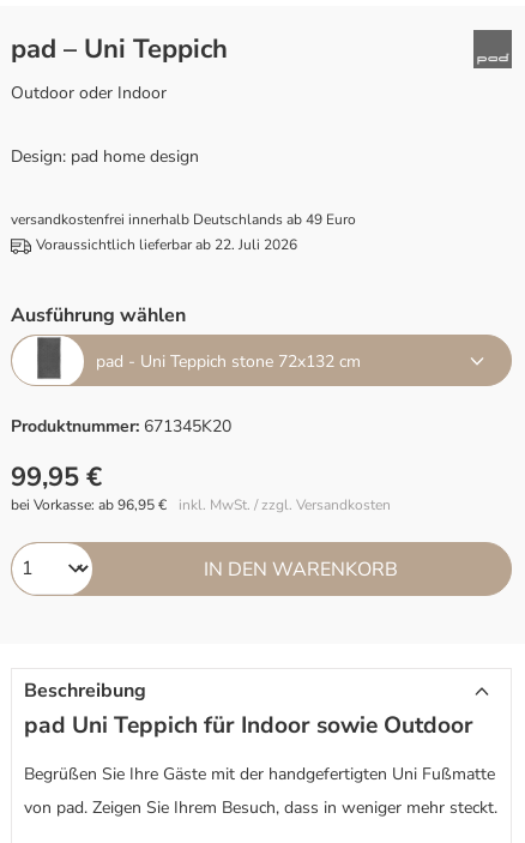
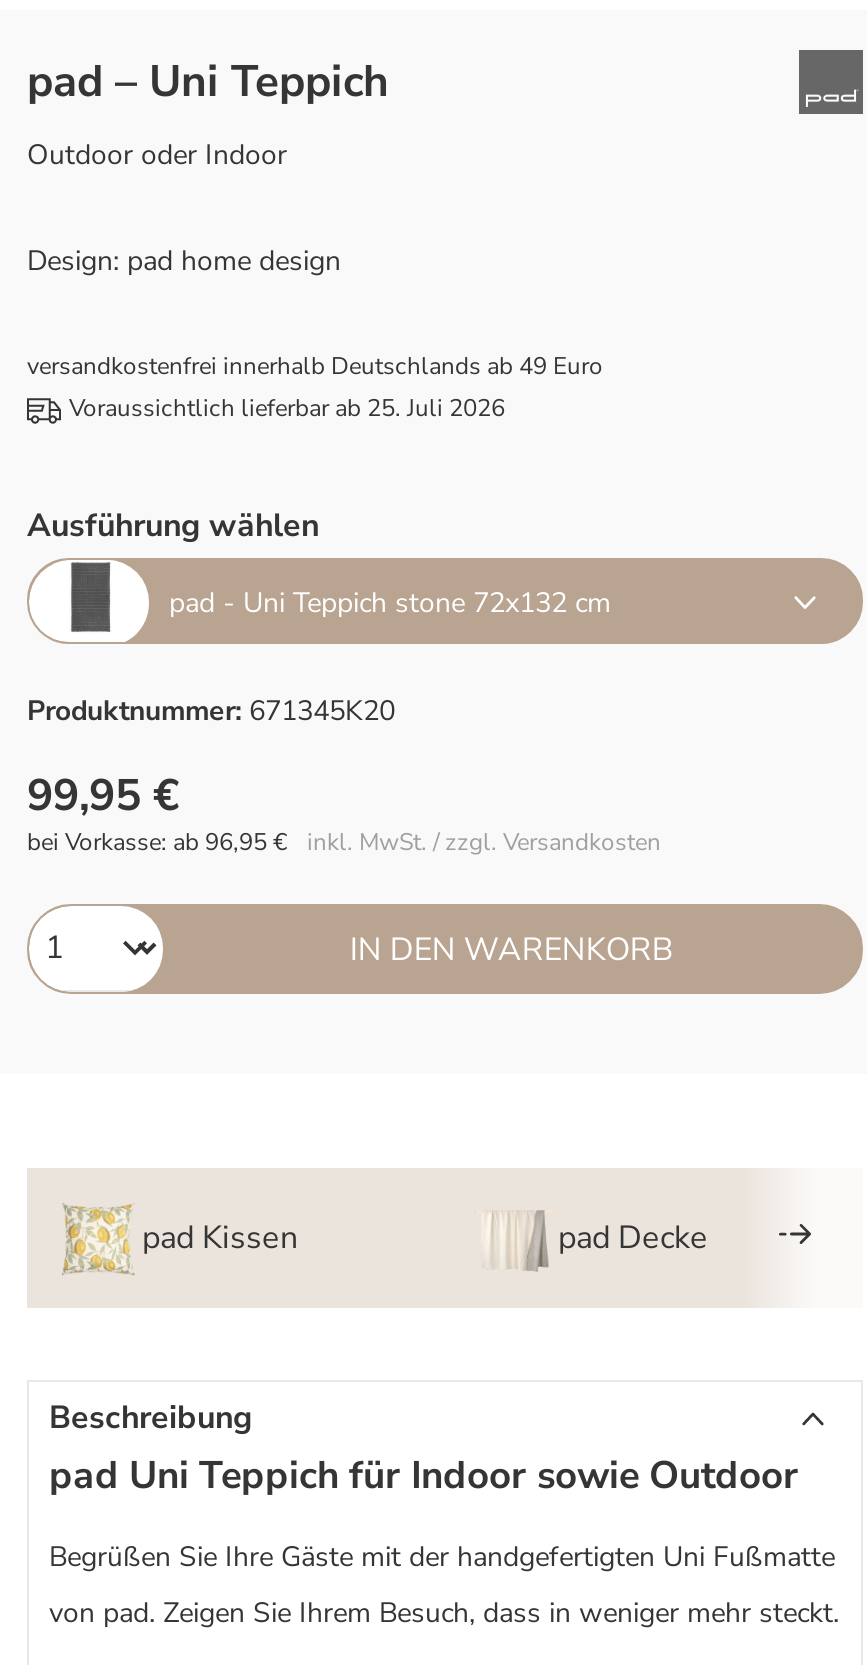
- Voraussichtlich lieferbar ab 22. Juli 2026
+ Voraussichtlich lieferbar ab 25. Juli 2026

+ pad Kissen
+ pad Decke
